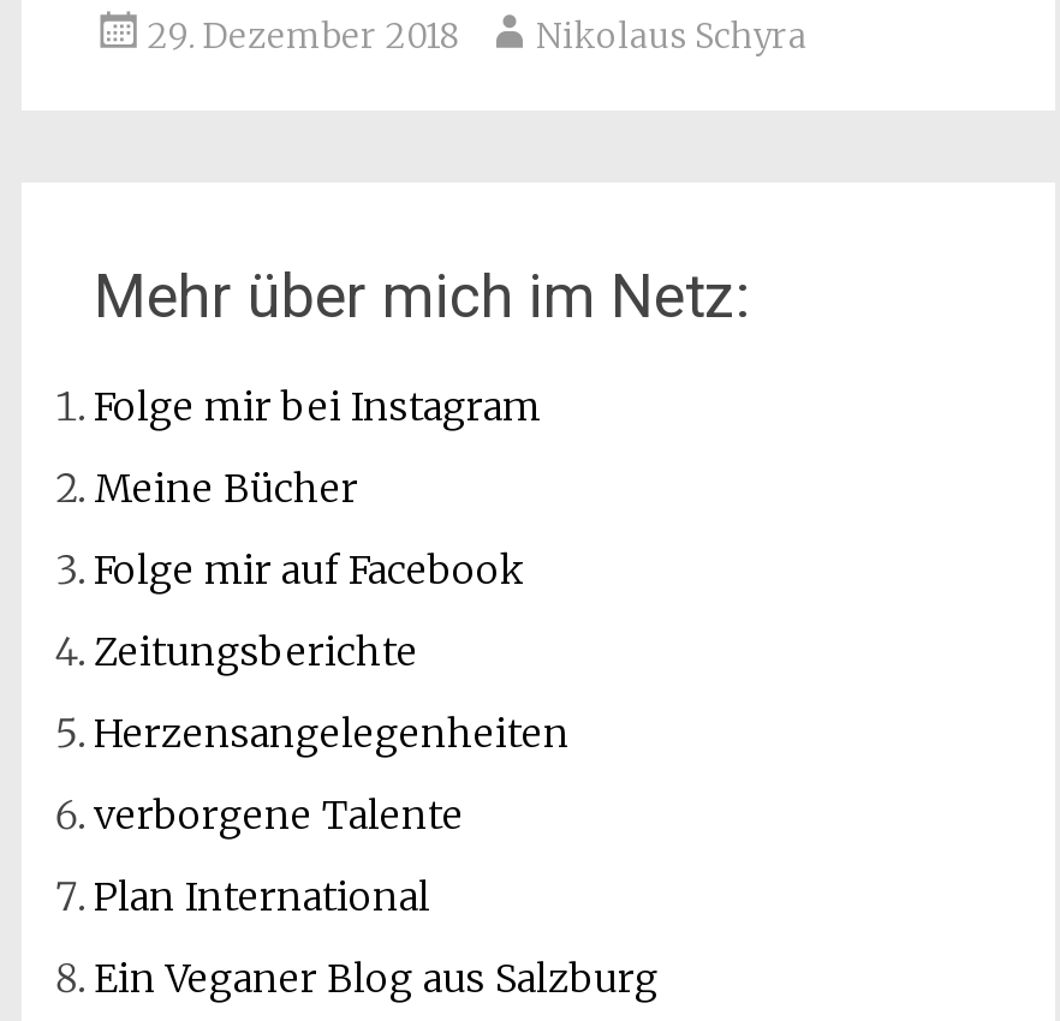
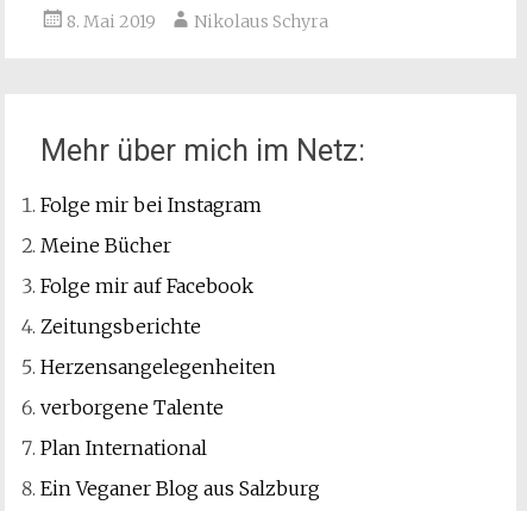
- 29. Dezember 2018 Nikolaus Schyra
+ 8. Mai 2019 Nikolaus Schyra
